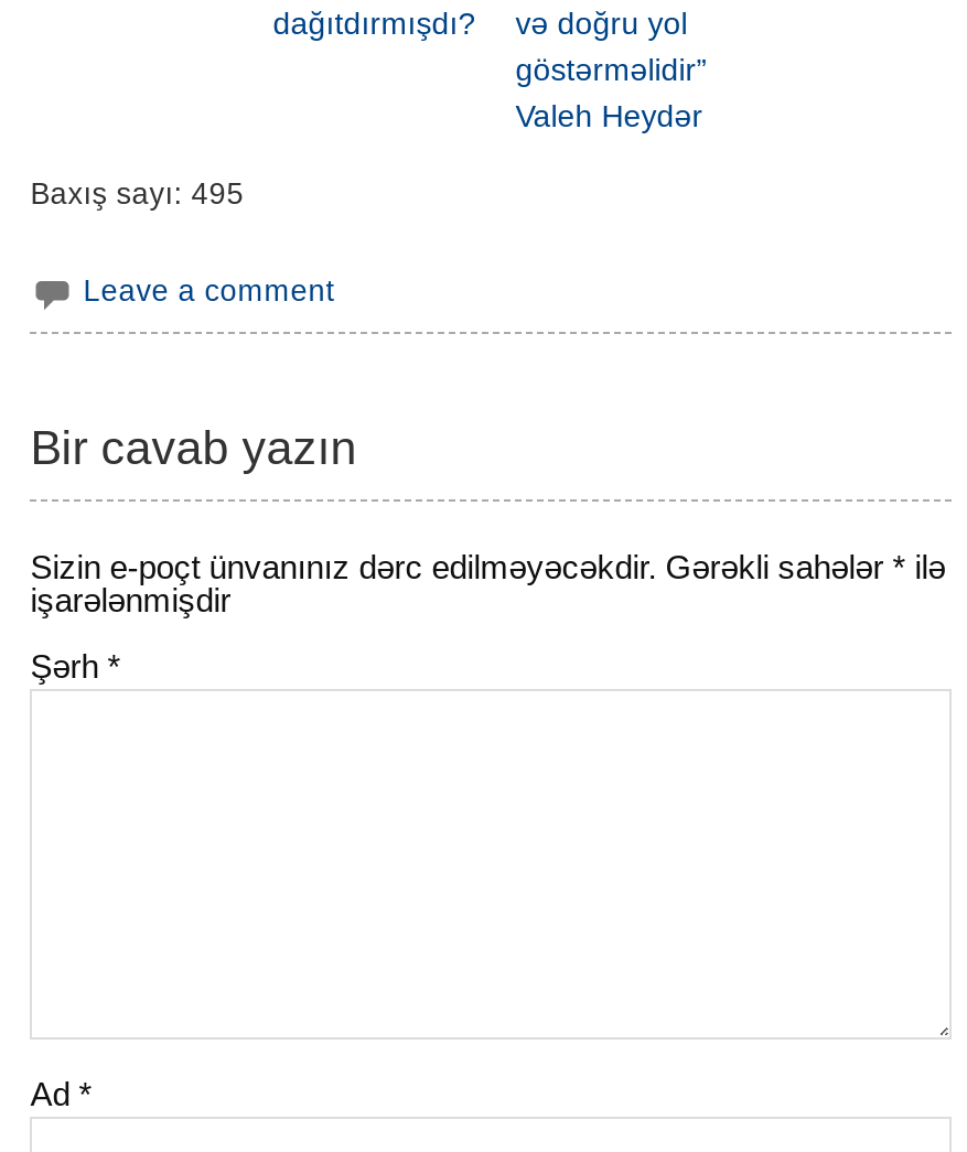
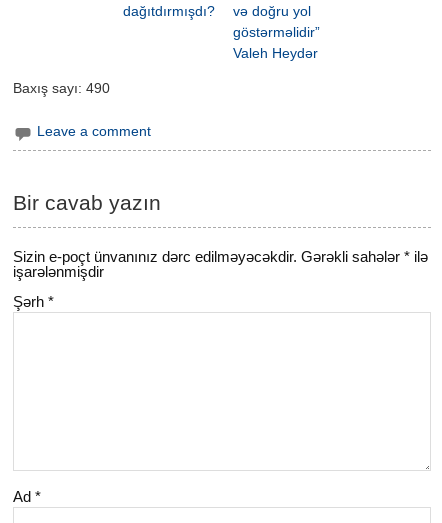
- Baxış sayı: 495
+ Baxış sayı: 490
